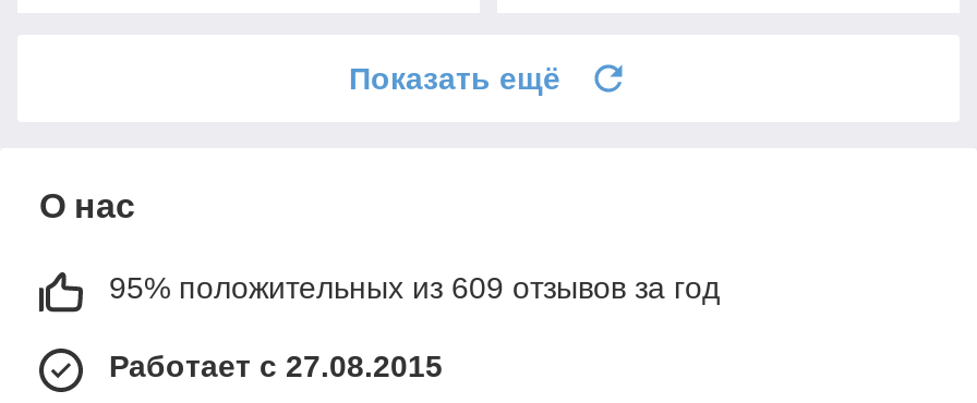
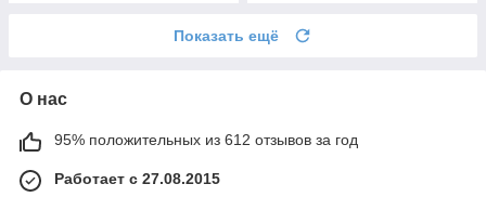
- 95% положительных из 609 отзывов за год
+ 95% положительных из 612 отзывов за год
